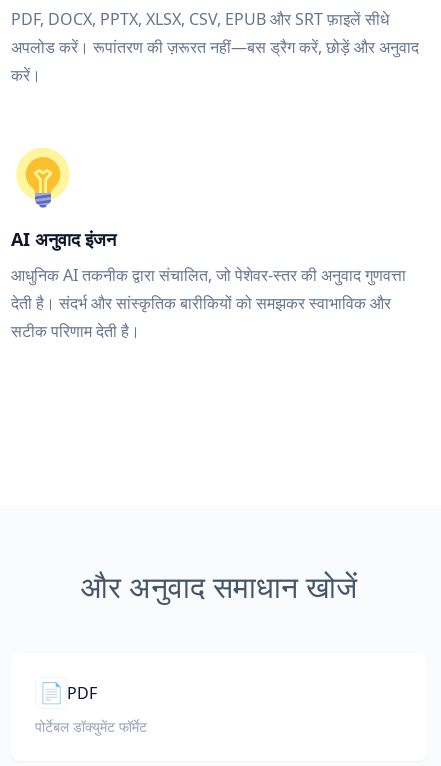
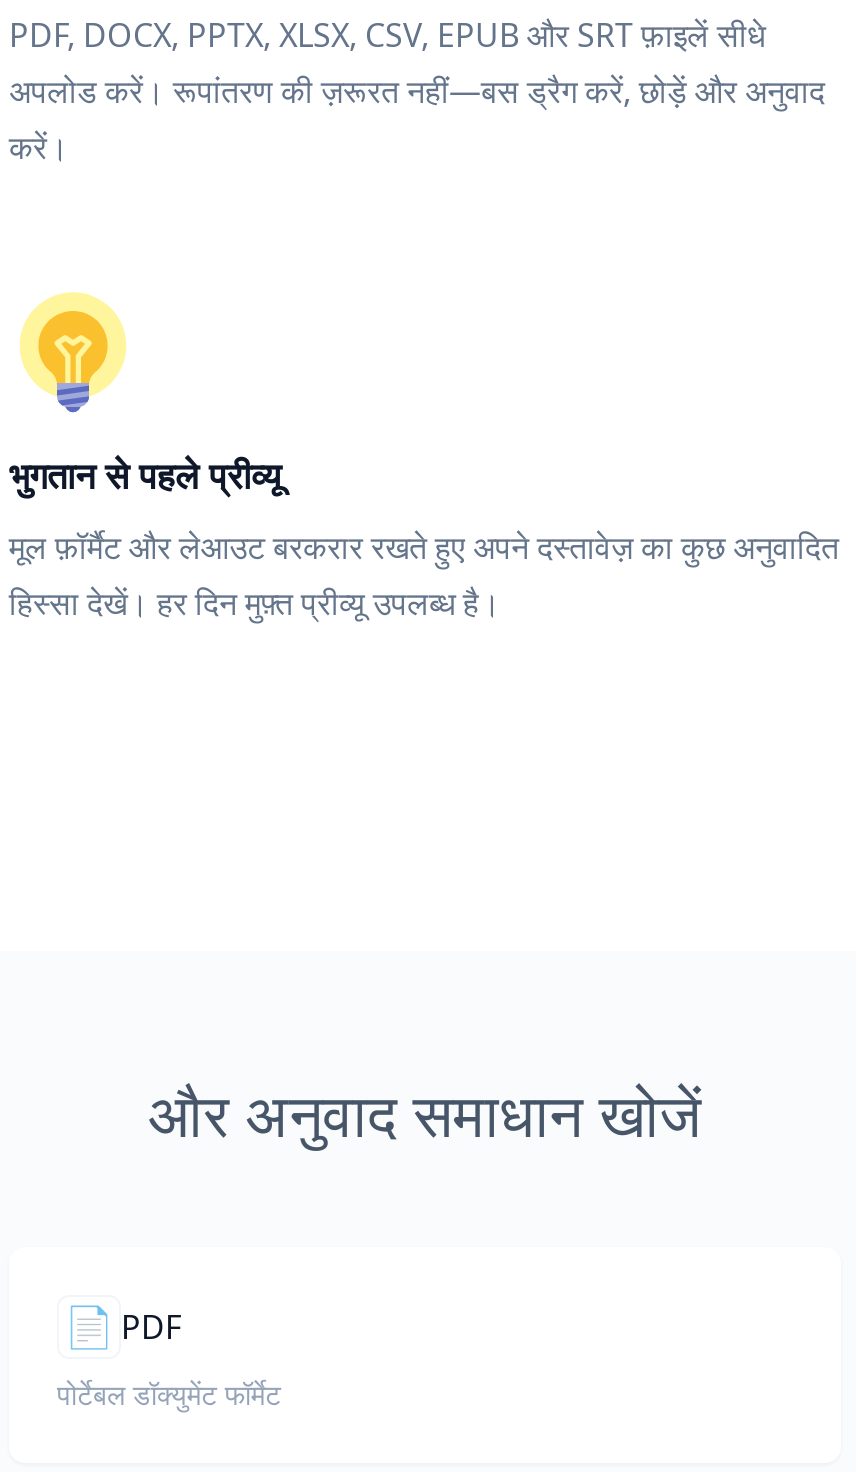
- AI अनुवाद इंजन
+ भुगतान से पहले प्रीव्यू

- आधुनिक AI तकनीक द्वारा संचालित, जो पेशेवर-स्तर की अनुवाद गुणवत्ता
- देती है। संदर्भ और सांस्कृतिक बारीकियों को समझकर स्वाभाविक और
- सटीक परिणाम देती है।
+ मूल फ़ॉर्मैट और लेआउट बरकरार रखते हुए अपने दस्तावेज़ का कुछ अनुवादित
+ हिस्सा देखें। हर दिन मुफ़्त प्रीव्यू उपलब्ध है।
